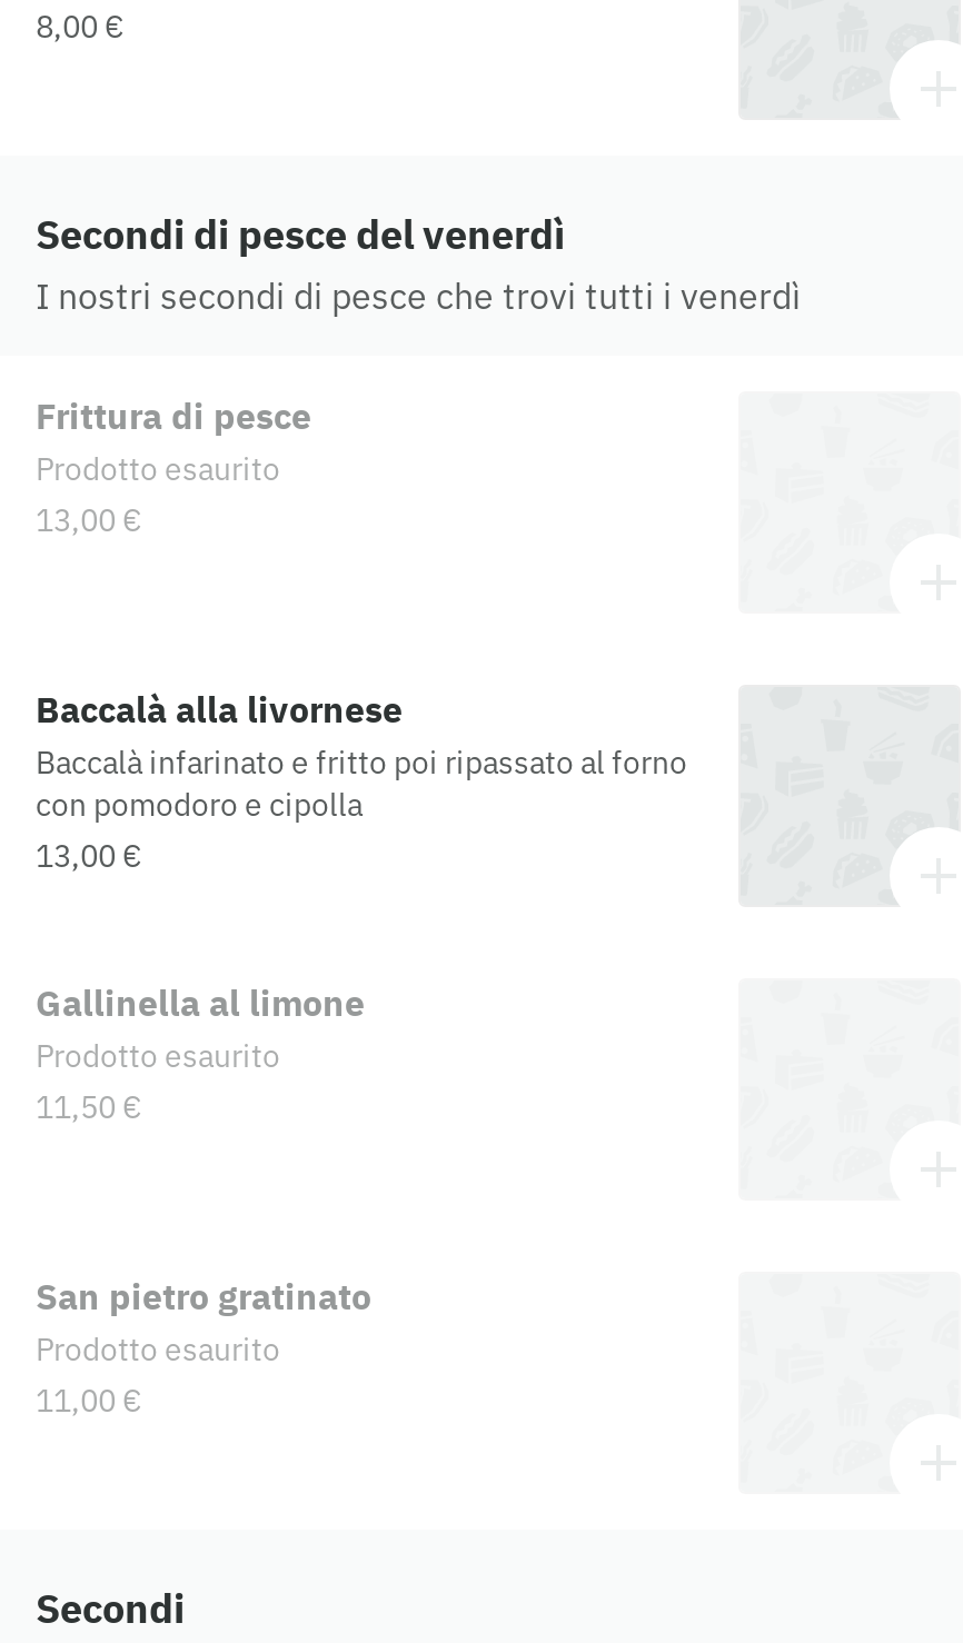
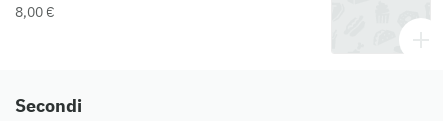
- Secondi di pesce del venerdì
- I nostri secondi di pesce che trovi tutti i venerdì
- Frittura di pesce
- Prodotto esaurito
- 13,00 €

- Baccalà alla livornese
- Baccalà infarinato e fritto poi ripassato al forno
- con pomodoro e cipolla
- 13,00 €
- Gallinella al limone
- Prodotto esaurito
- 11,50 €

- San pietro gratinato
- Prodotto esaurito
- 11,00 €
